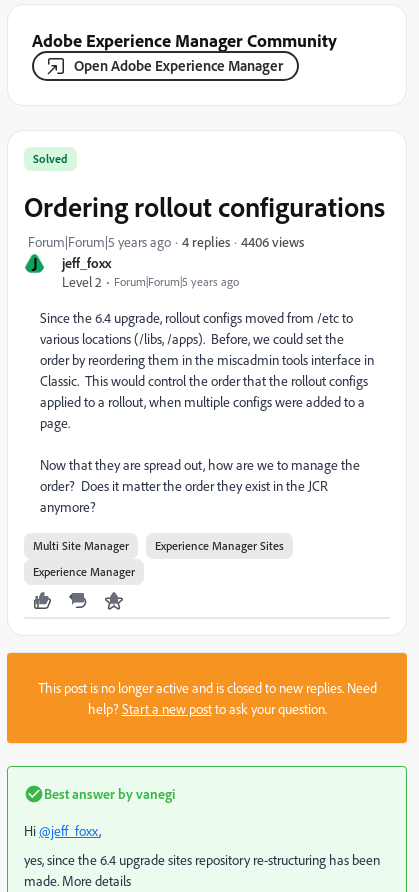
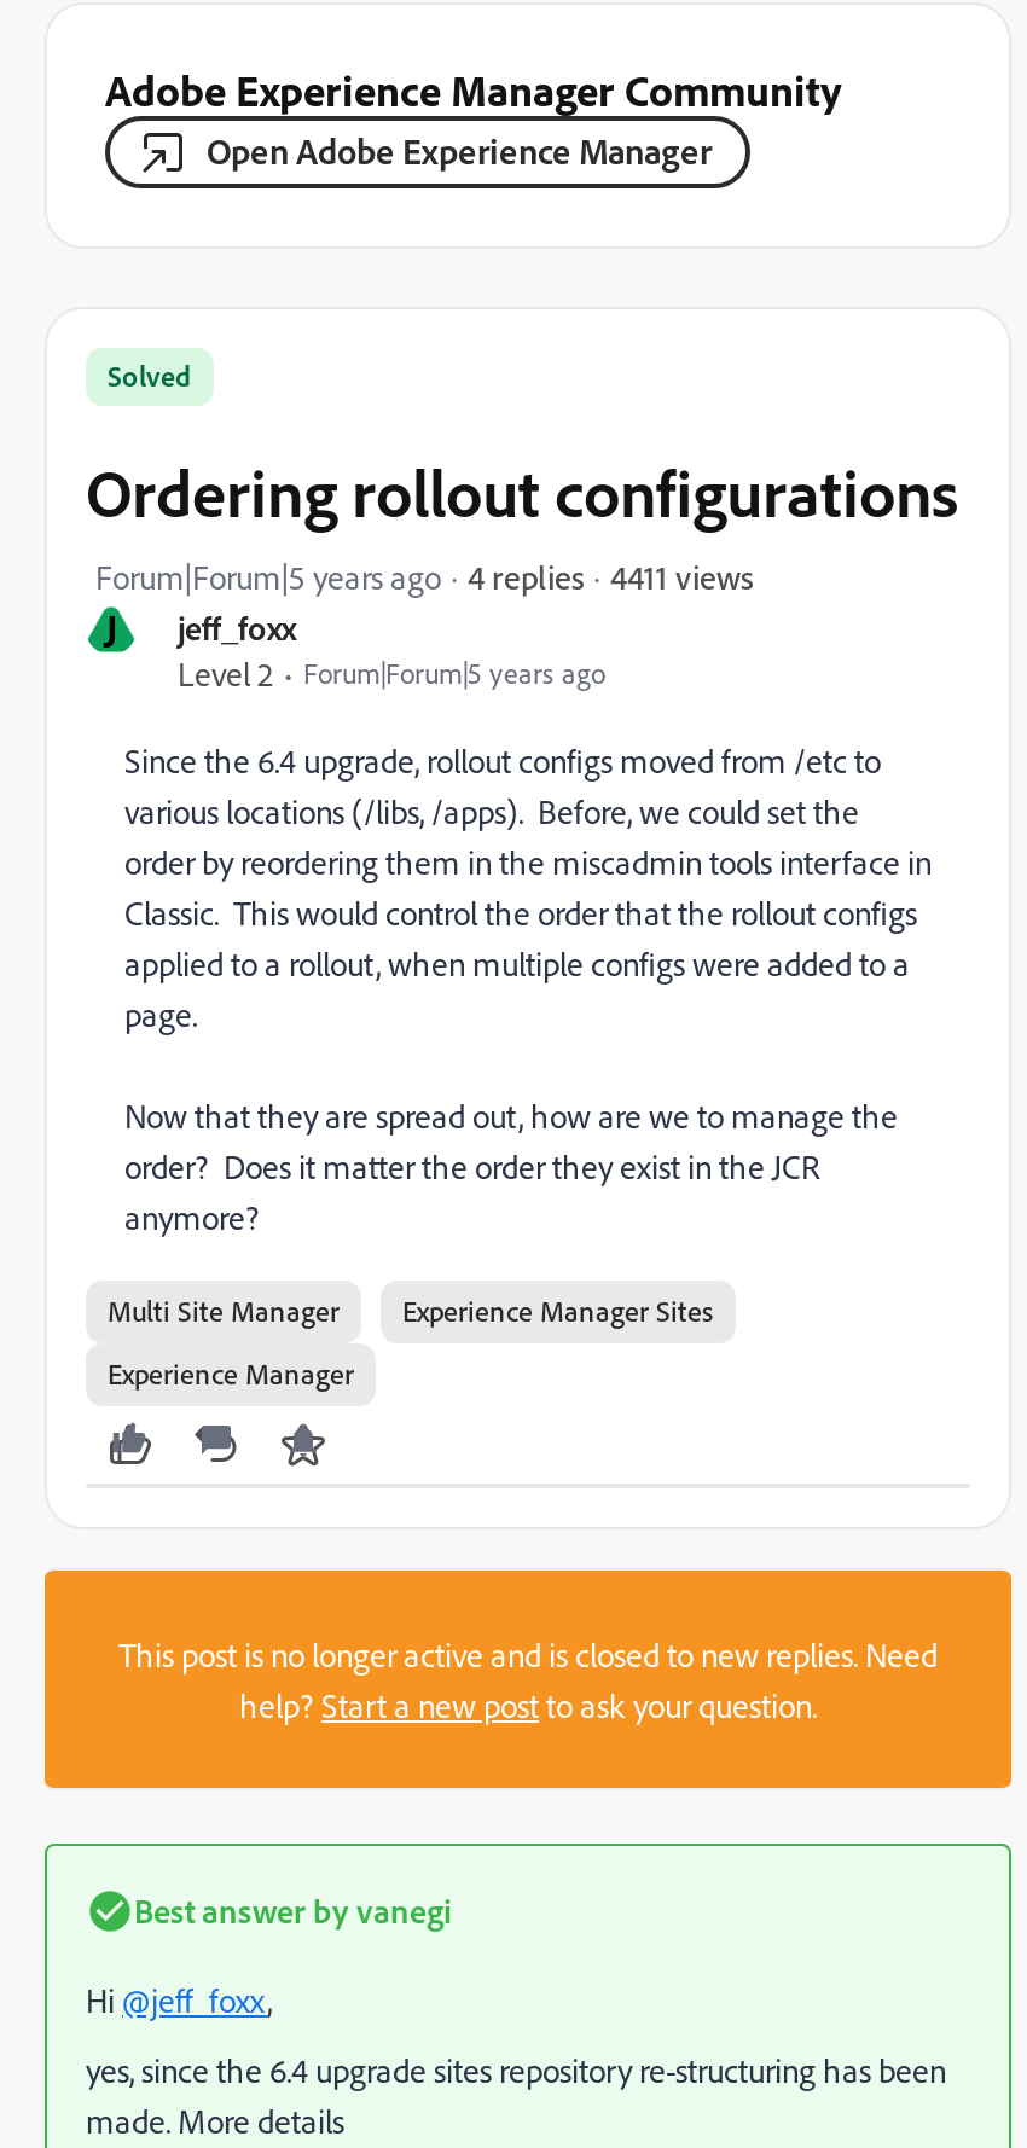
- 4406 views
+ 4411 views
